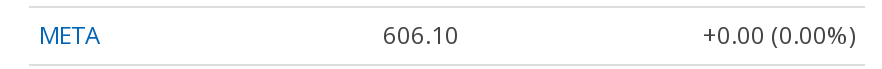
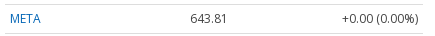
- 606.10
+ 643.81
